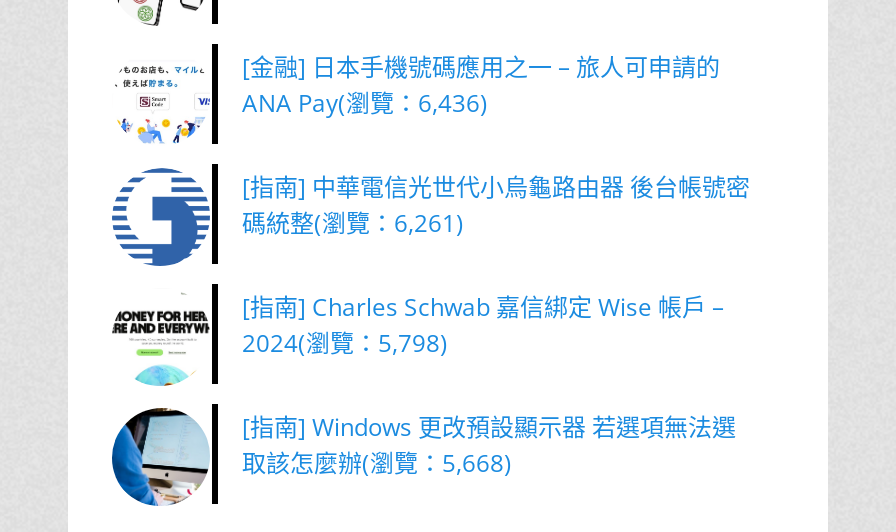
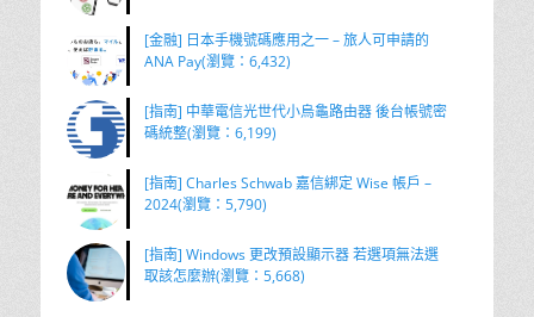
- ANA Pay(瀏覽：6,436)
+ ANA Pay(瀏覽：6,432)

- 碼統整(瀏覽：6,261)
+ 碼統整(瀏覽：6,199)

- 2024(瀏覽：5,798)
+ 2024(瀏覽：5,790)
